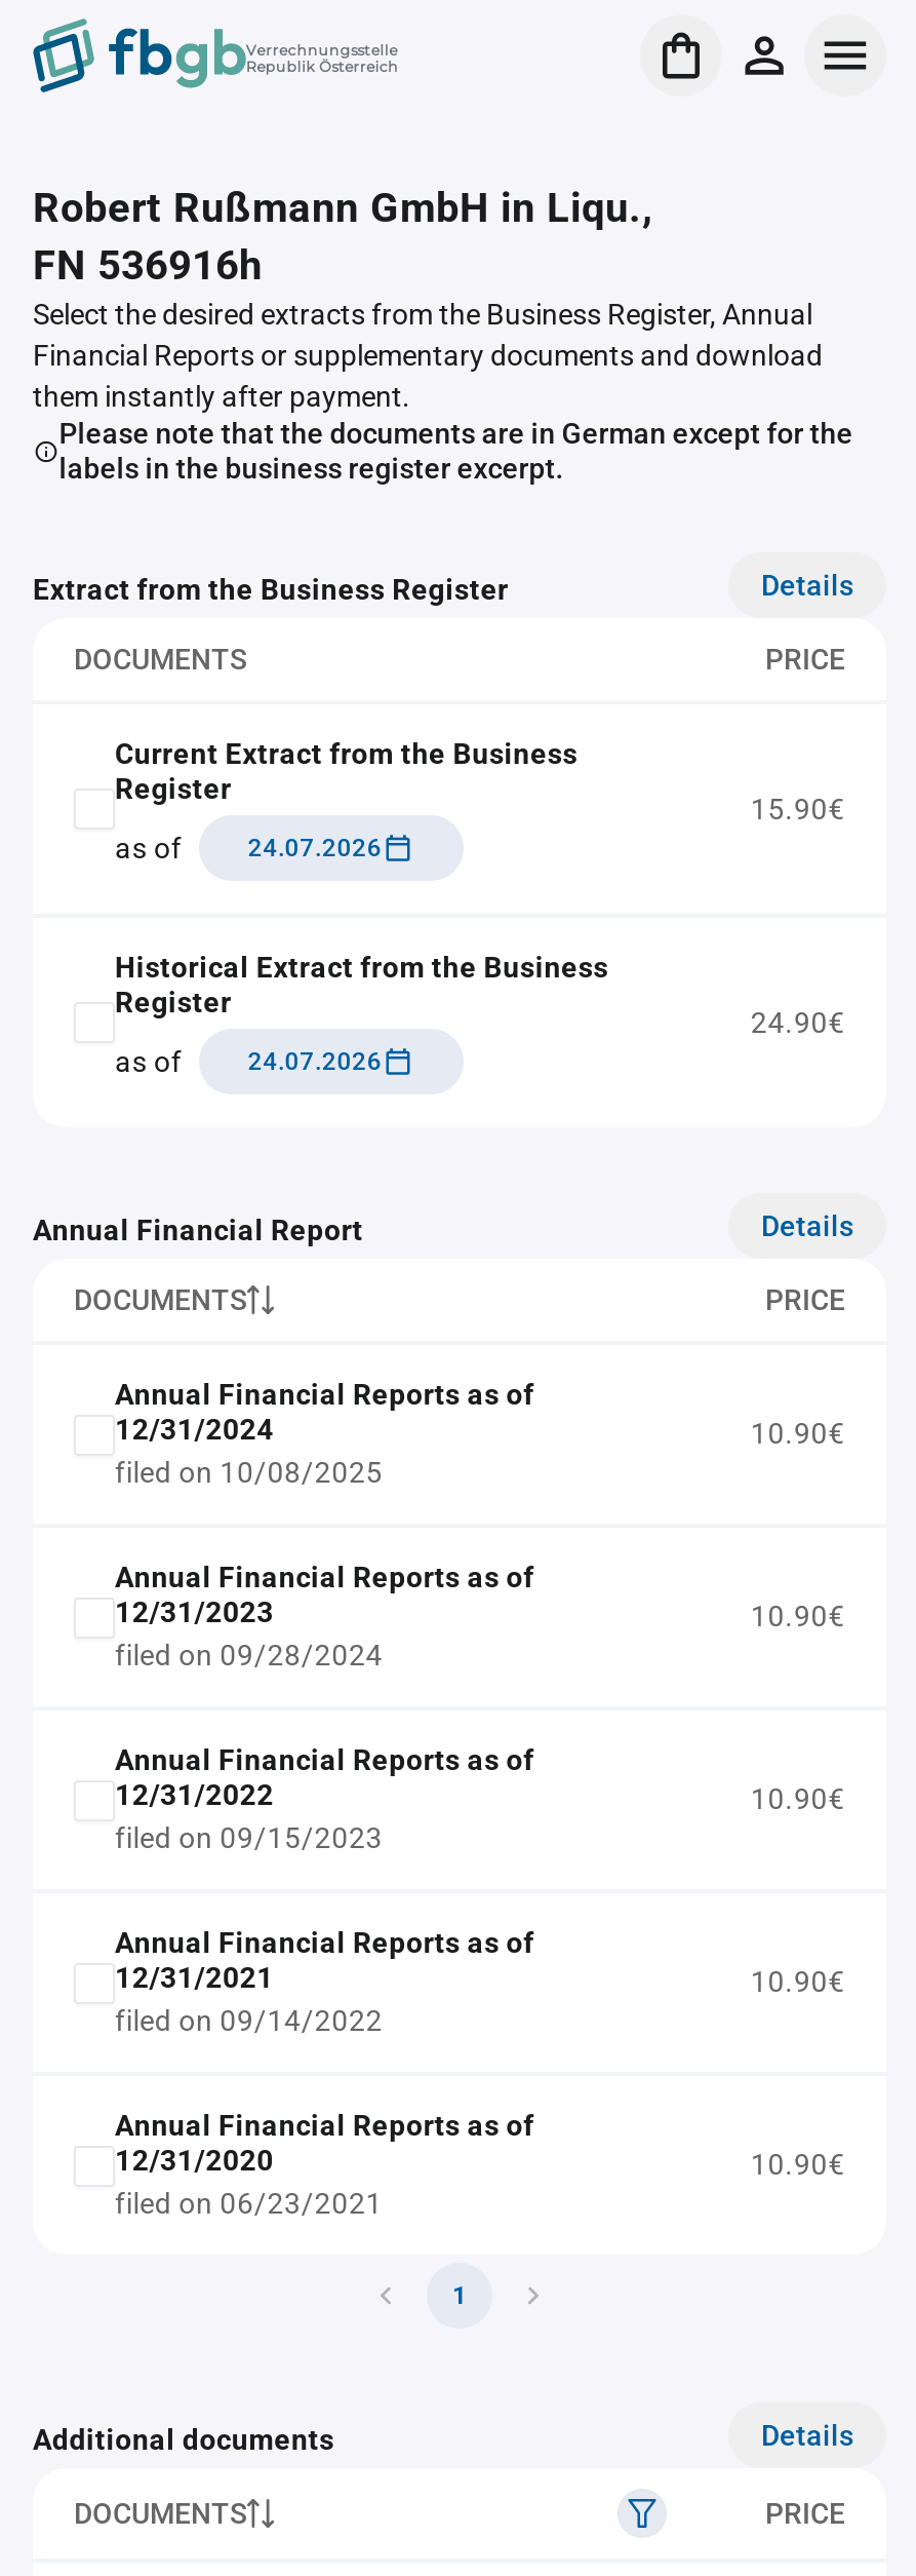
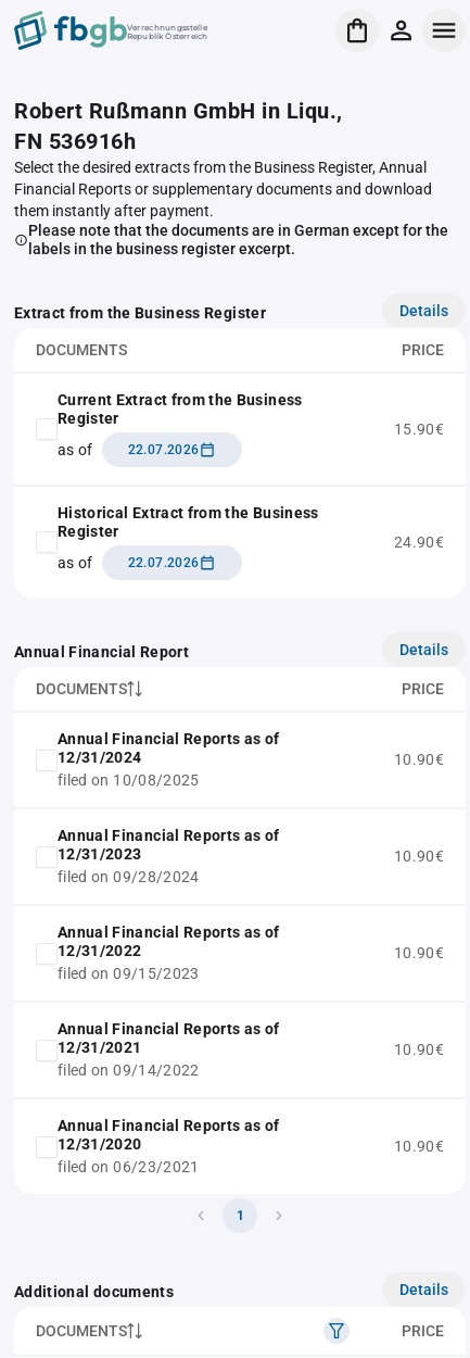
- 24.07.2026
+ 22.07.2026

- 24.07.2026
+ 22.07.2026
